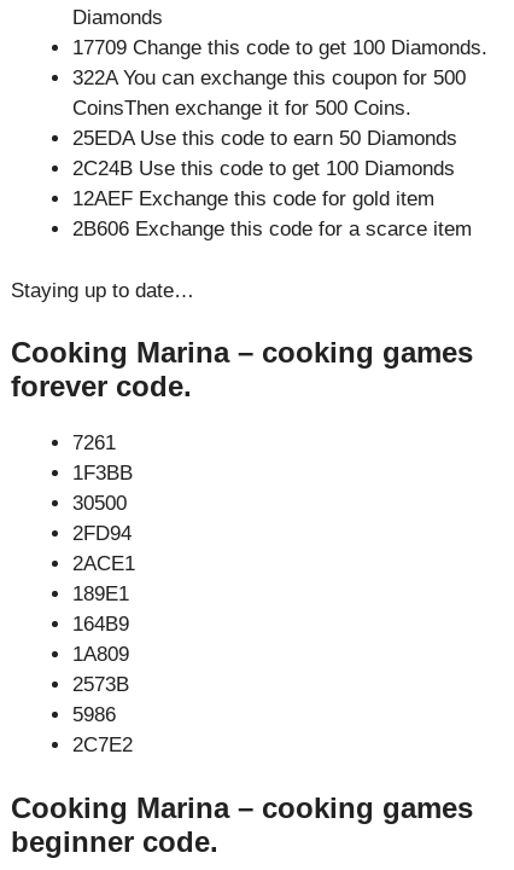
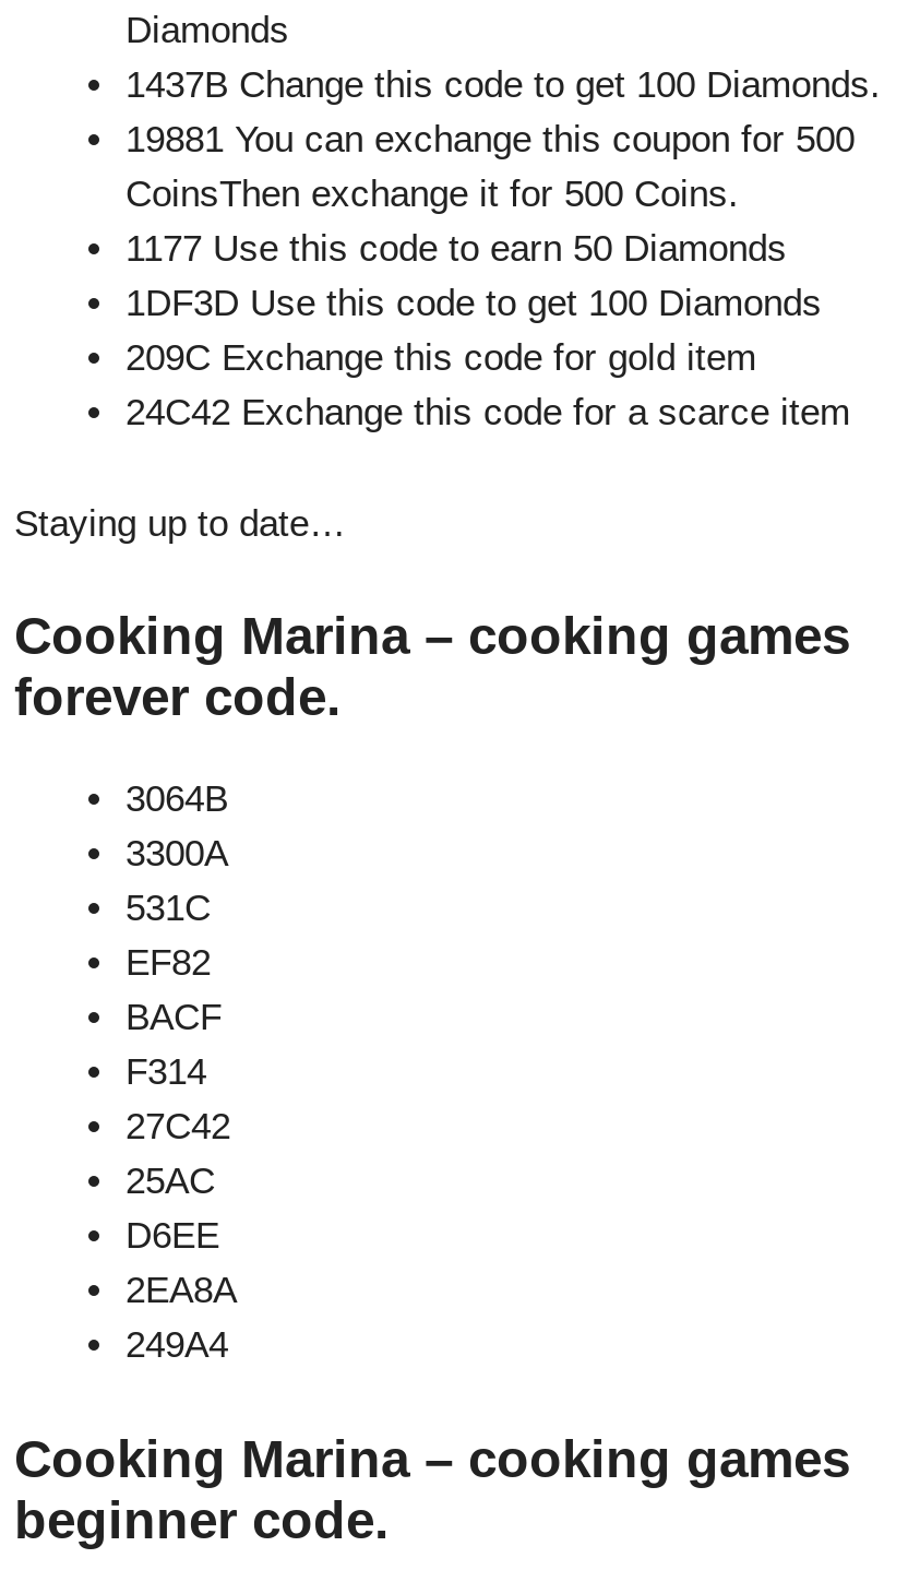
- 17709 Change this code to get 100 Diamonds.
+ 1437B Change this code to get 100 Diamonds.

- 322A You can exchange this coupon for 500
+ 19881 You can exchange this coupon for 500

- 25EDA Use this code to earn 50 Diamonds
+ 1177 Use this code to earn 50 Diamonds

- 2C24B Use this code to get 100 Diamonds
+ 1DF3D Use this code to get 100 Diamonds

- 12AEF Exchange this code for gold item
+ 209C Exchange this code for gold item

- 2B606 Exchange this code for a scarce item
+ 24C42 Exchange this code for a scarce item

- 7261
- 1F3BB
- 30500
- 2FD94
- 2ACE1
- 189E1
- 164B9
- 1A809
- 2573B
- 5986
- 2C7E2
+ 3064B
+ 3300A
+ 531C
+ EF82
+ BACF
+ F314
+ 27C42
+ 25AC
+ D6EE
+ 2EA8A
+ 249A4
